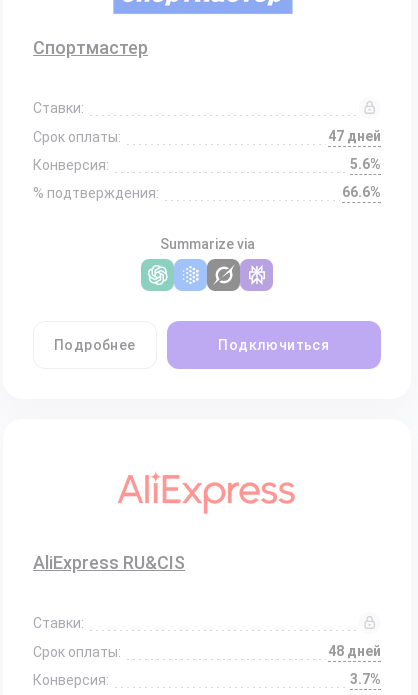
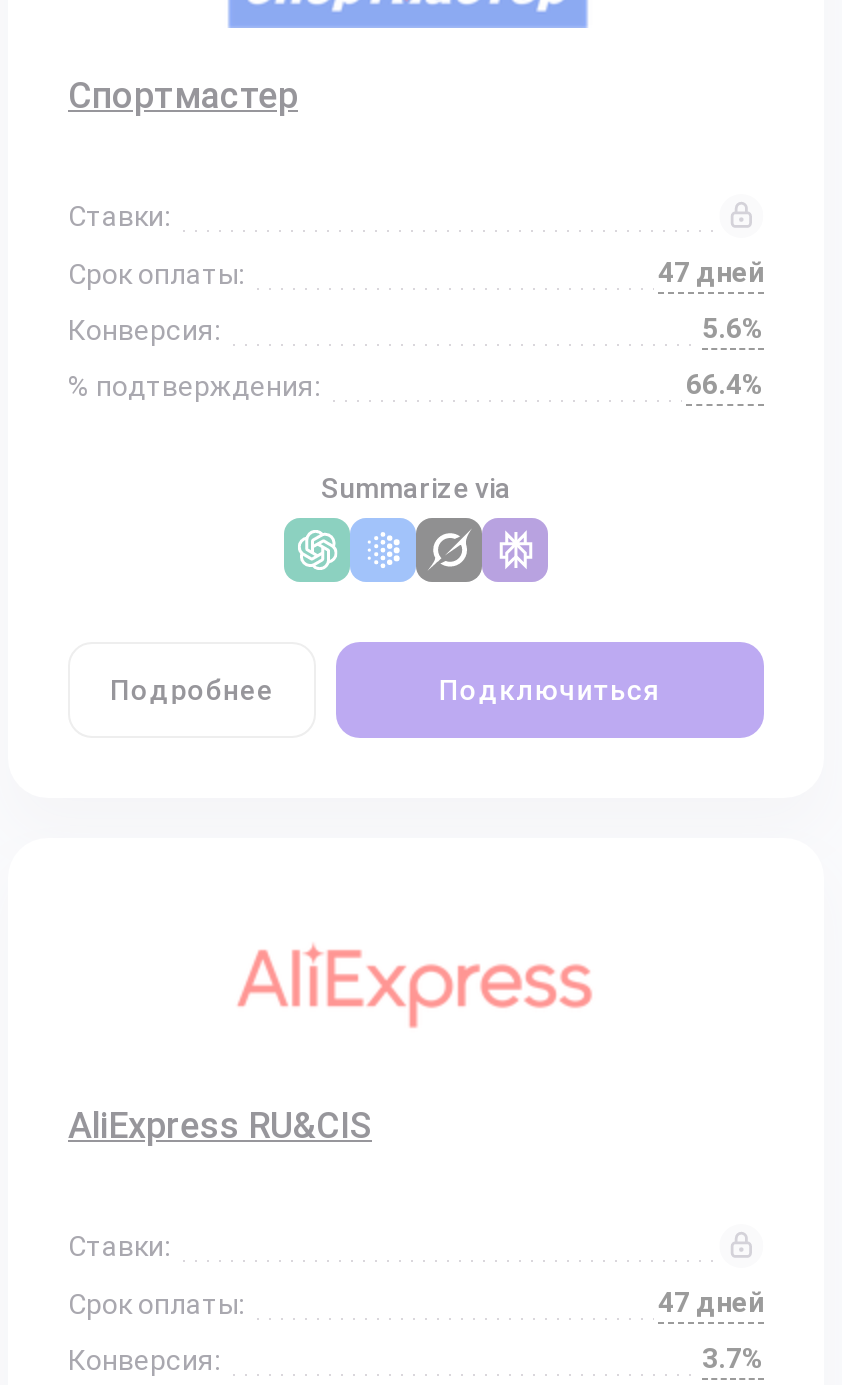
- 66.6%
+ 66.4%

- 48 дней
+ 47 дней
